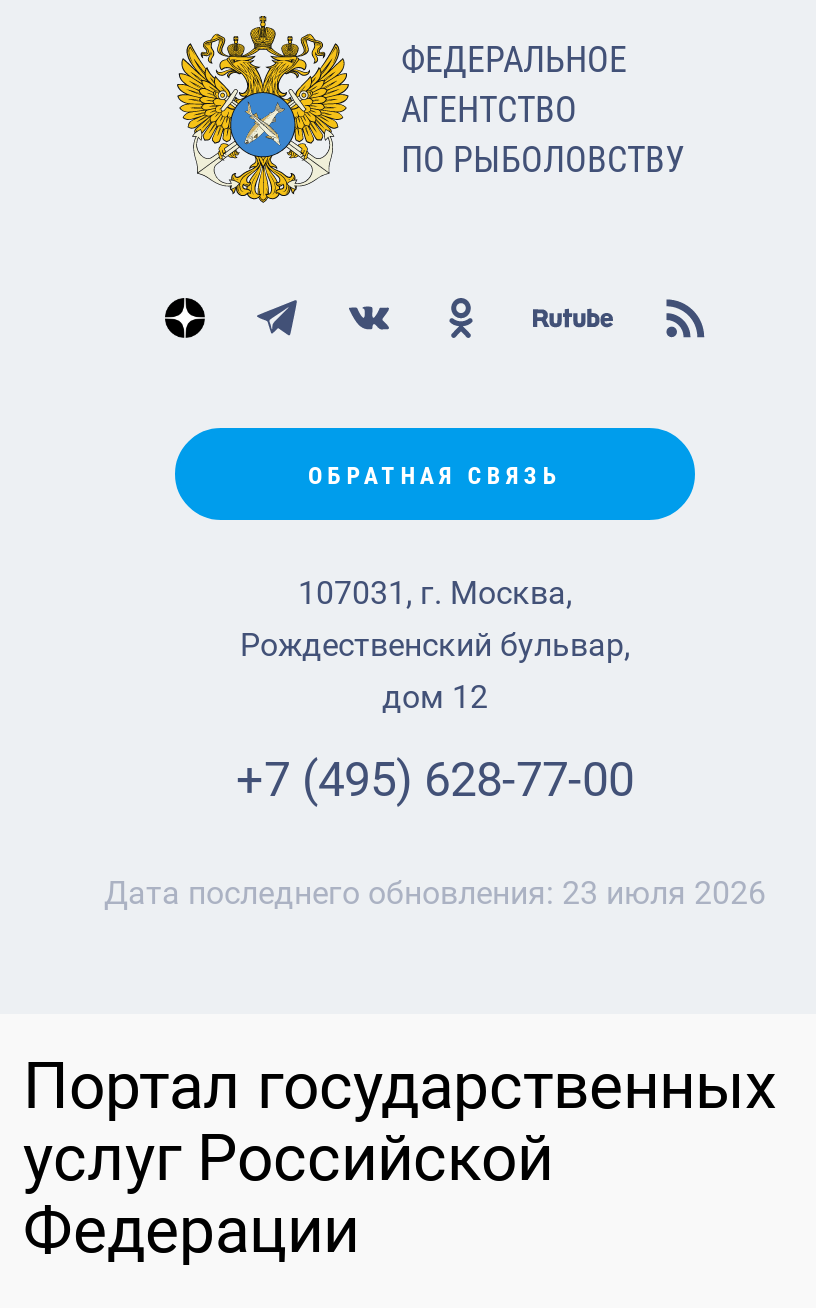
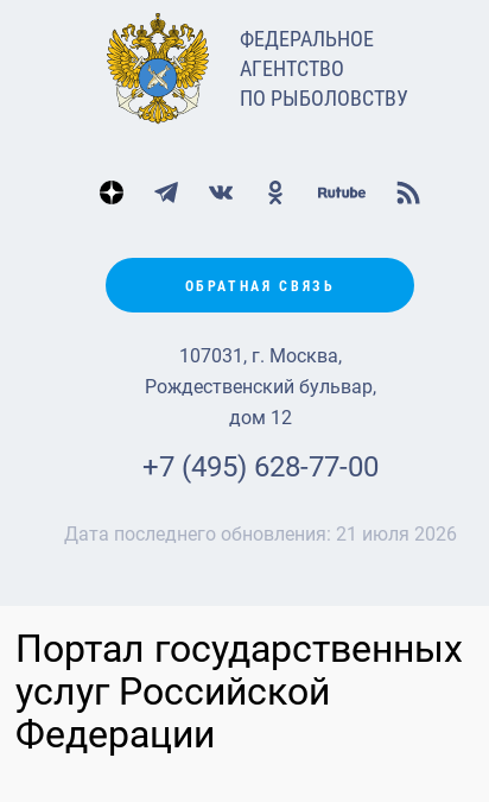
- Дата последнего обновления: 23 июля 2026
+ Дата последнего обновления: 21 июля 2026
